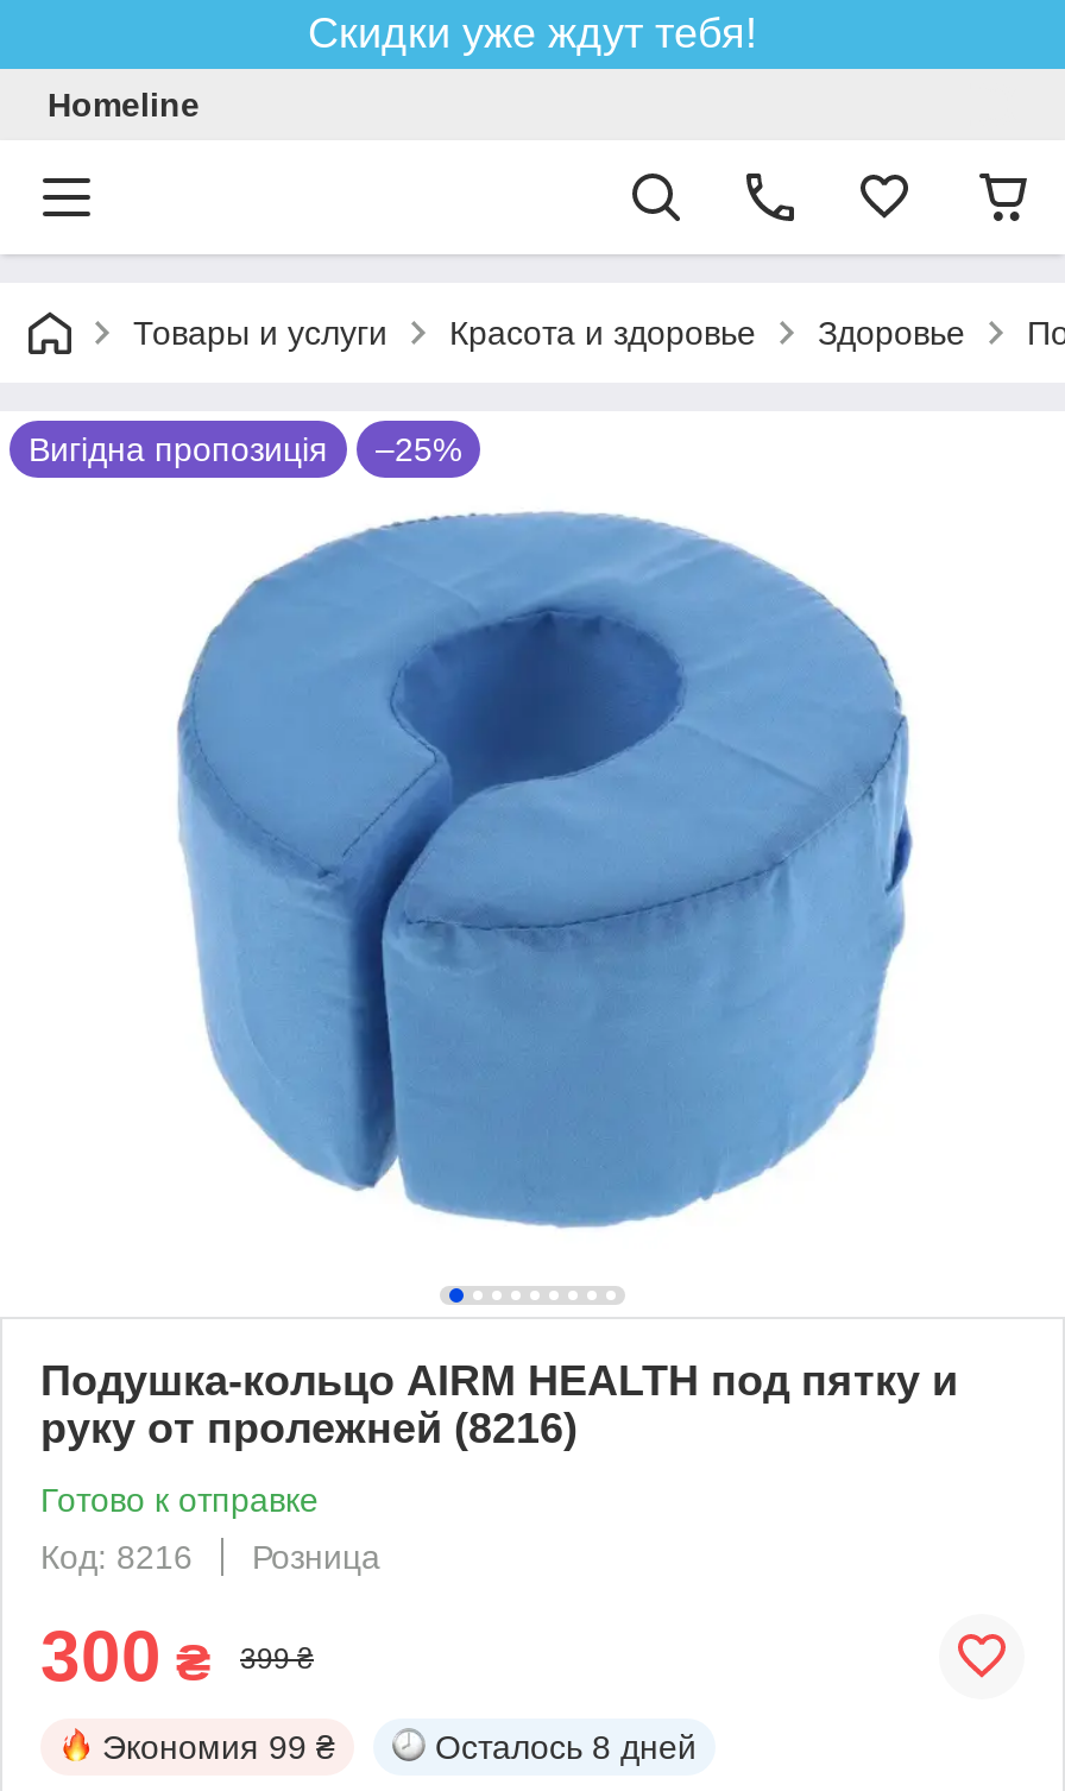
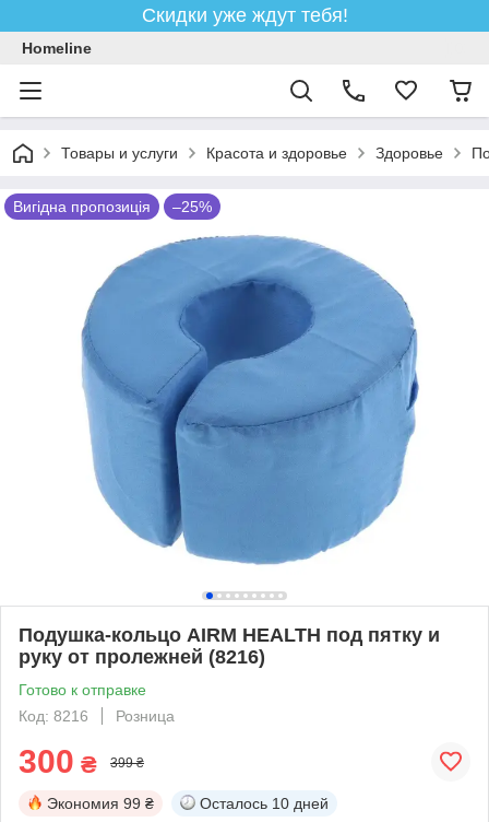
- Осталось 8 дней
+ Осталось 10 дней
